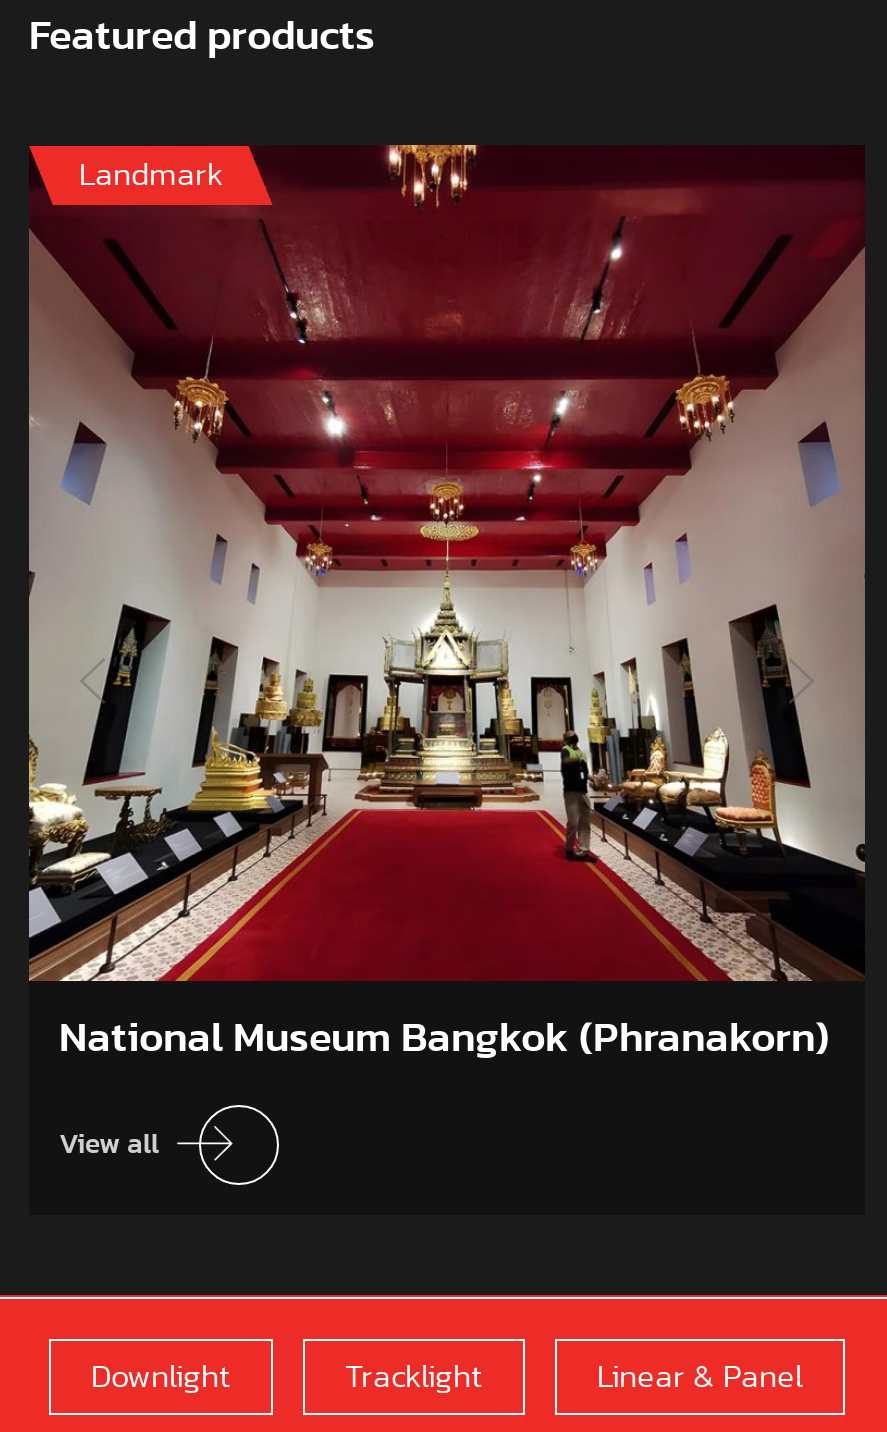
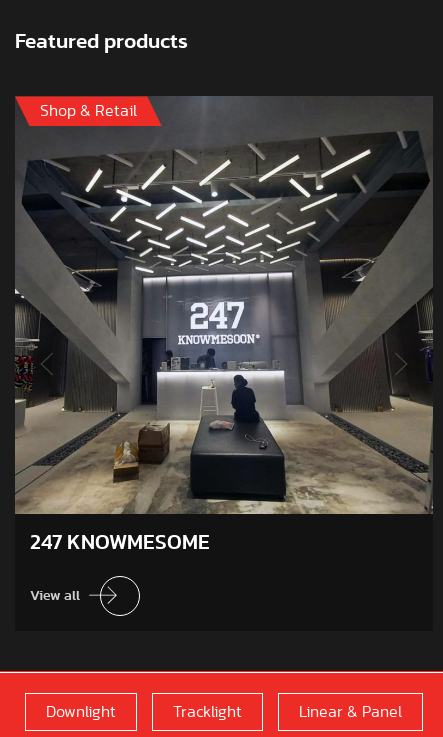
- [image]
- Landmark
+ [image]
+ Shop & Retail

- National Museum Bangkok (Phranakorn)
+ 247 KNOWMESOME
